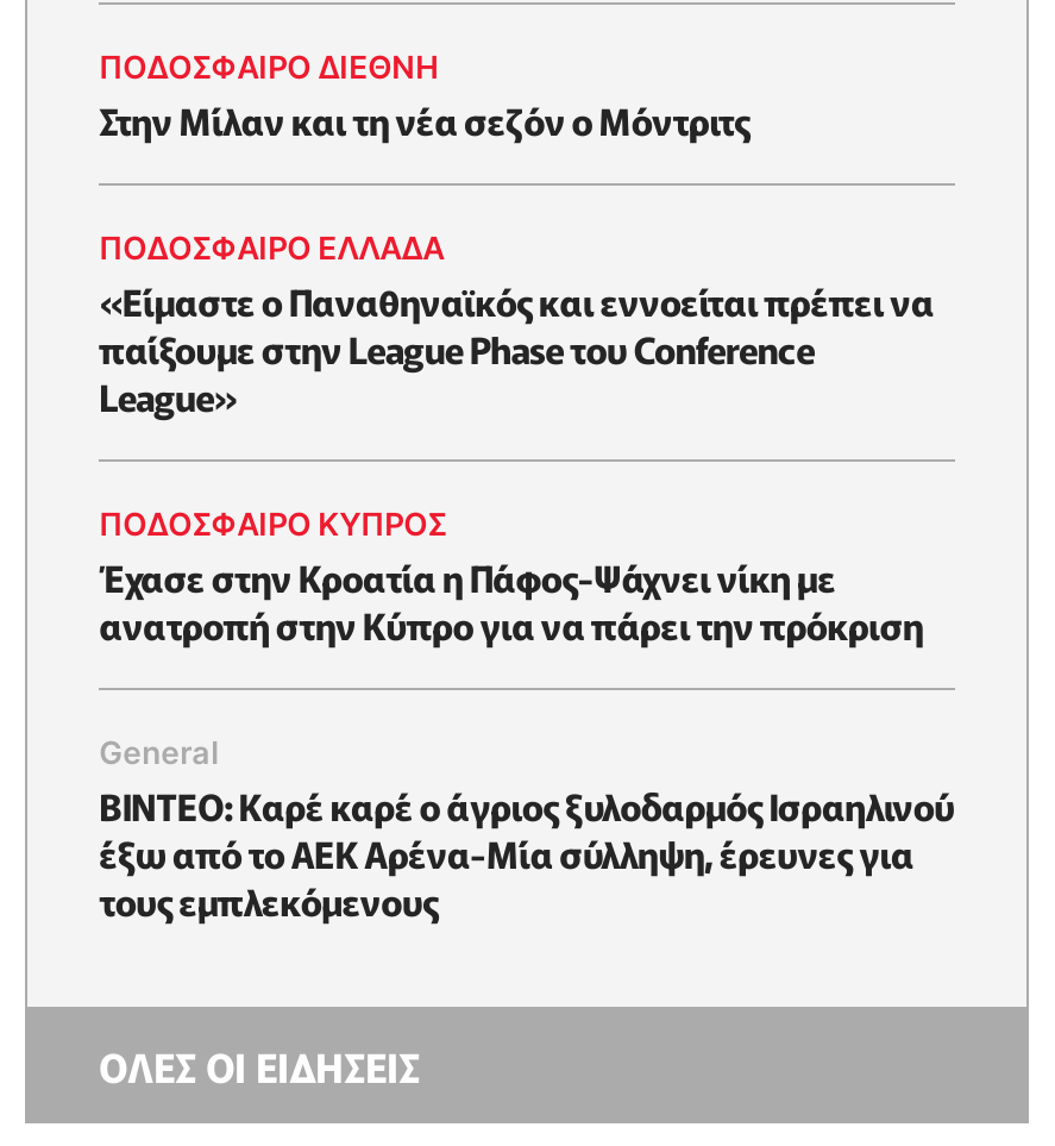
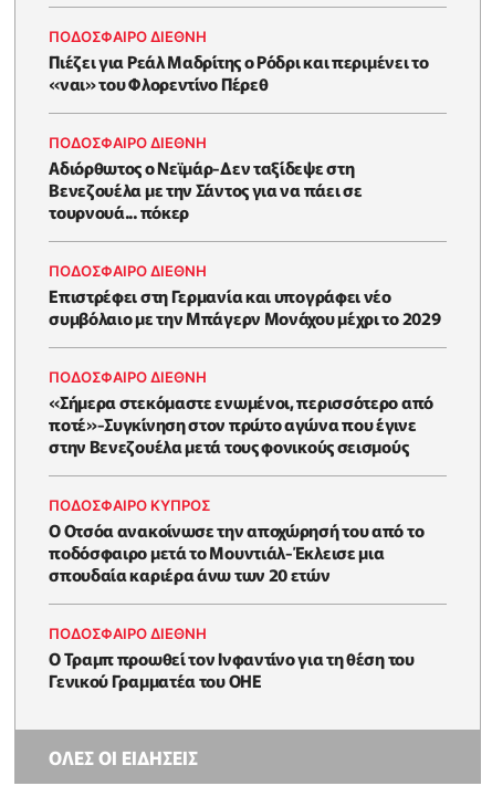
- Στην Μίλαν και τη νέα σεζόν ο Μόντριτς
- ΠΟΔΟΣΦΑΙΡΟ ΕΛΛΑΔΑ
- «Είμαστε ο Παναθηναϊκός και εννοείται πρέπει να
- παίξουμε στην League Phase του Conference
- League»
+ Πιέζει για Ρεάλ Μαδρίτης o Ρόδρι και περιμένει το
+ «ναι» του Φλορεντίνο Πέρεθ
+ ΠΟΔΟΣΦΑΙΡΟ ΔΙΕΘΝΗ
+ Αδιόρθωτος ο Νεϊμάρ-Δεν ταξίδεψε στη
+ Βενεζουέλα με την Σάντος για να πάει σε
+ τουρνουά... πόκερ
+ ΠΟΔΟΣΦΑΙΡΟ ΔΙΕΘΝΗ
+ Επιστρέφει στη Γερμανία και υπογράφει νέο
+ συμβόλαιο με την Μπάγερν Μονάχου μέχρι το 2029
+ ΠΟΔΟΣΦΑΙΡΟ ΔΙΕΘΝΗ
+ «Σήμερα στεκόμαστε ενωμένοι, περισσότερο από
+ ποτέ»-Συγκίνηση στον πρώτο αγώνα που έγινε
+ στην Βενεζουέλα μετά τους φονικούς σεισμούς

- Έχασε στην Κροατία η Πάφος-Ψάχνει νίκη με
- ανατροπή στην Κύπρο για να πάρει την πρόκριση
+ Ο Οτσόα ανακοίνωσε την αποχώρησή του από το
+ ποδόσφαιρο μετά το Μουντιάλ-Έκλεισε μια
+ σπουδαία καριέρα άνω των 20 ετών

- General
- ΒΙΝΤΕΟ: Καρέ καρέ ο άγριος ξυλοδαρμός Ισραηλινού
- έξω από το ΑΕΚ Αρένα-Μία σύλληψη, έρευνες για
- τους εμπλεκόμενους
+ ΠΟΔΟΣΦΑΙΡΟ ΔΙΕΘΝΗ
+ Ο Τραμπ προωθεί τον Ινφαντίνο για τη θέση του
+ Γενικού Γραμματέα του ΟΗΕ
